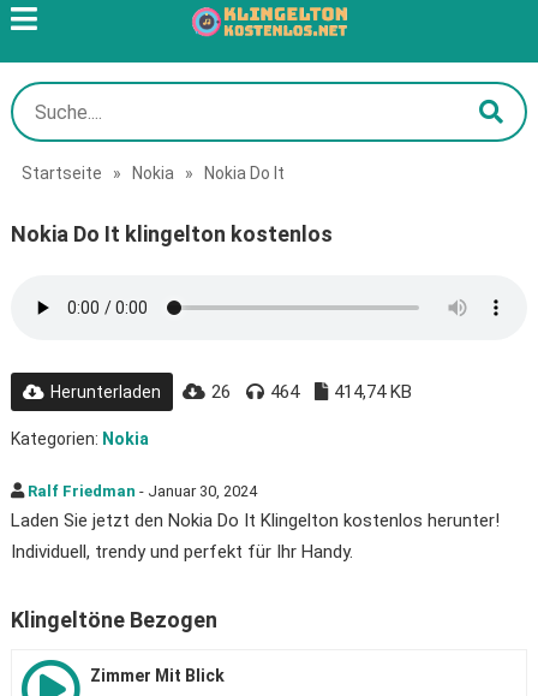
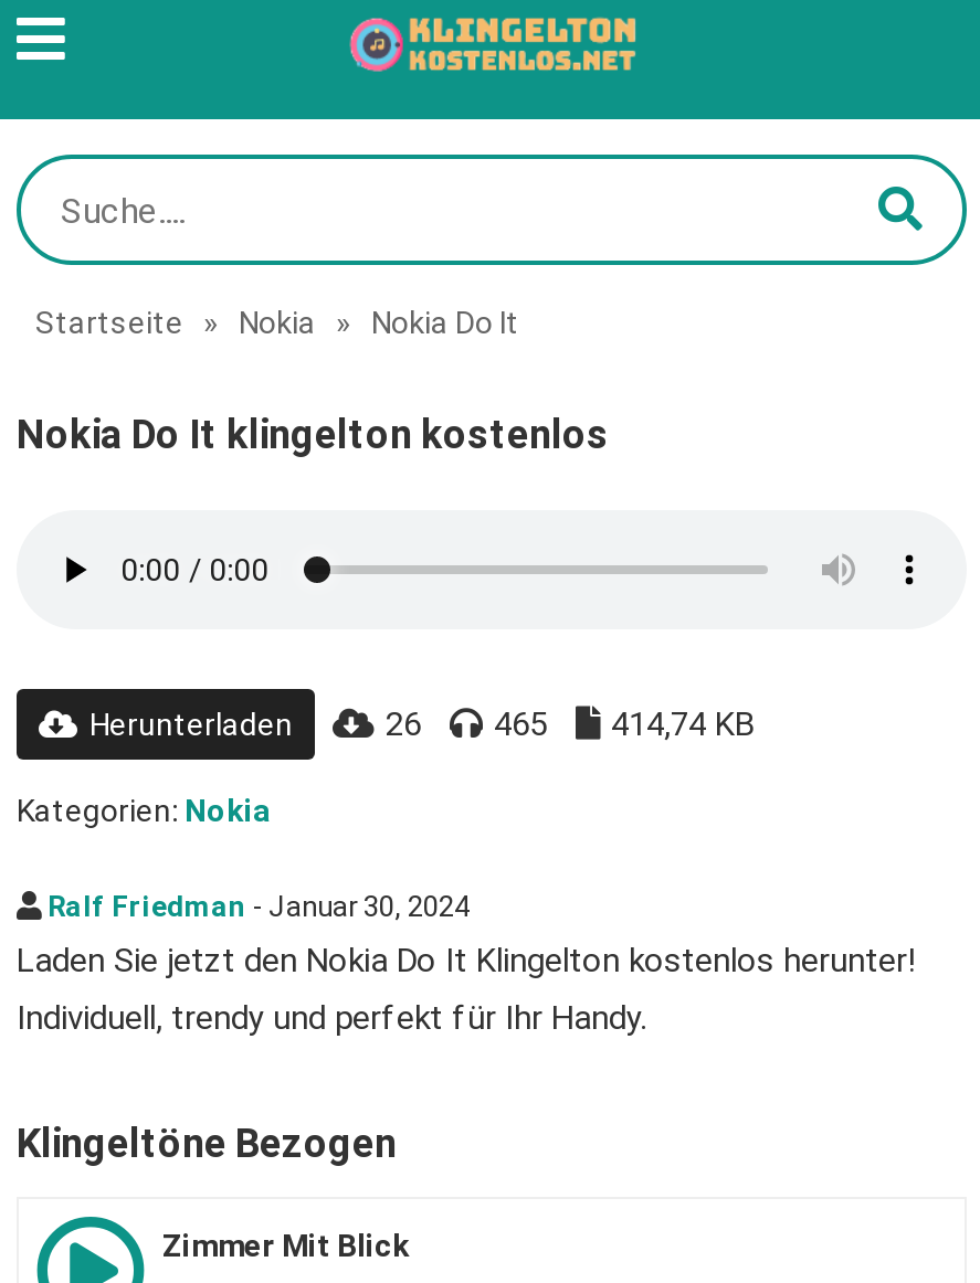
- 26 464 414,74 KB
+ 26 465 414,74 KB
